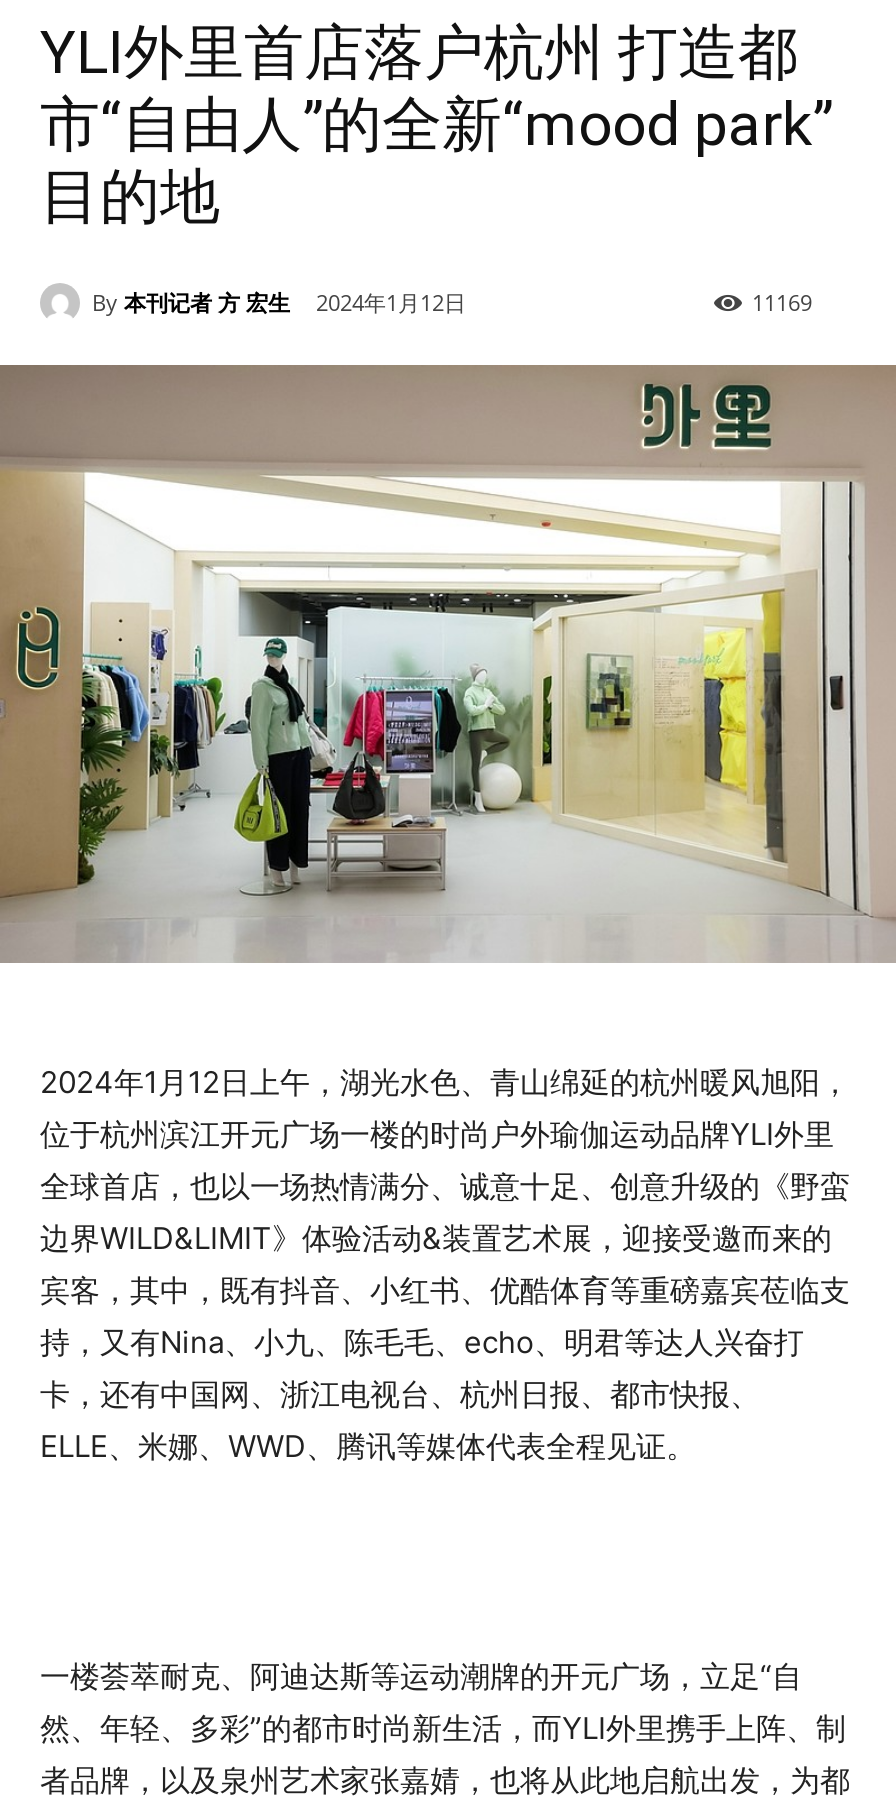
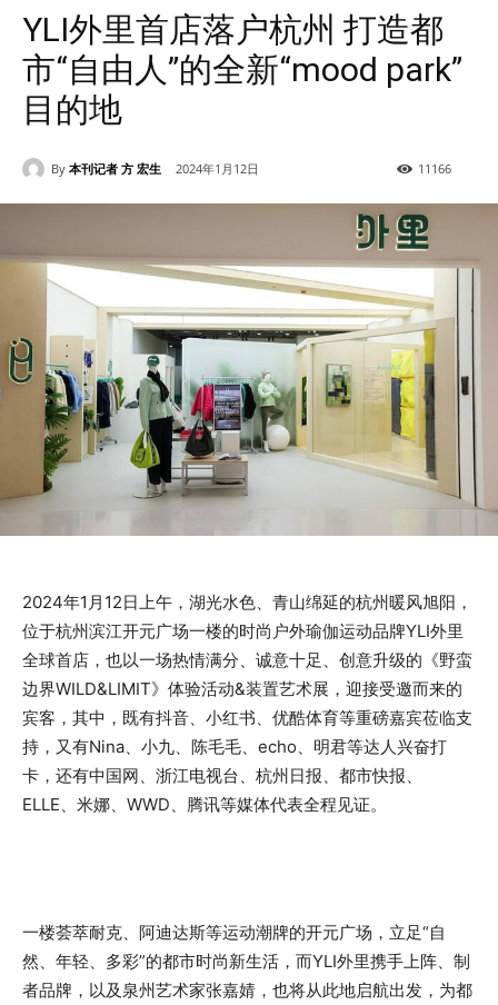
- 11169
+ 11166
